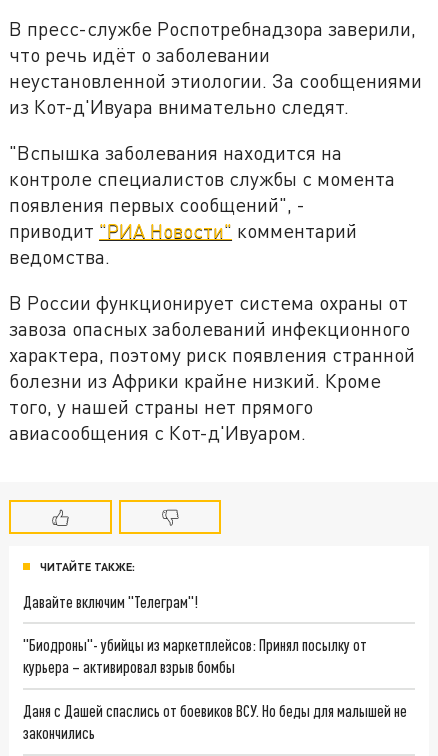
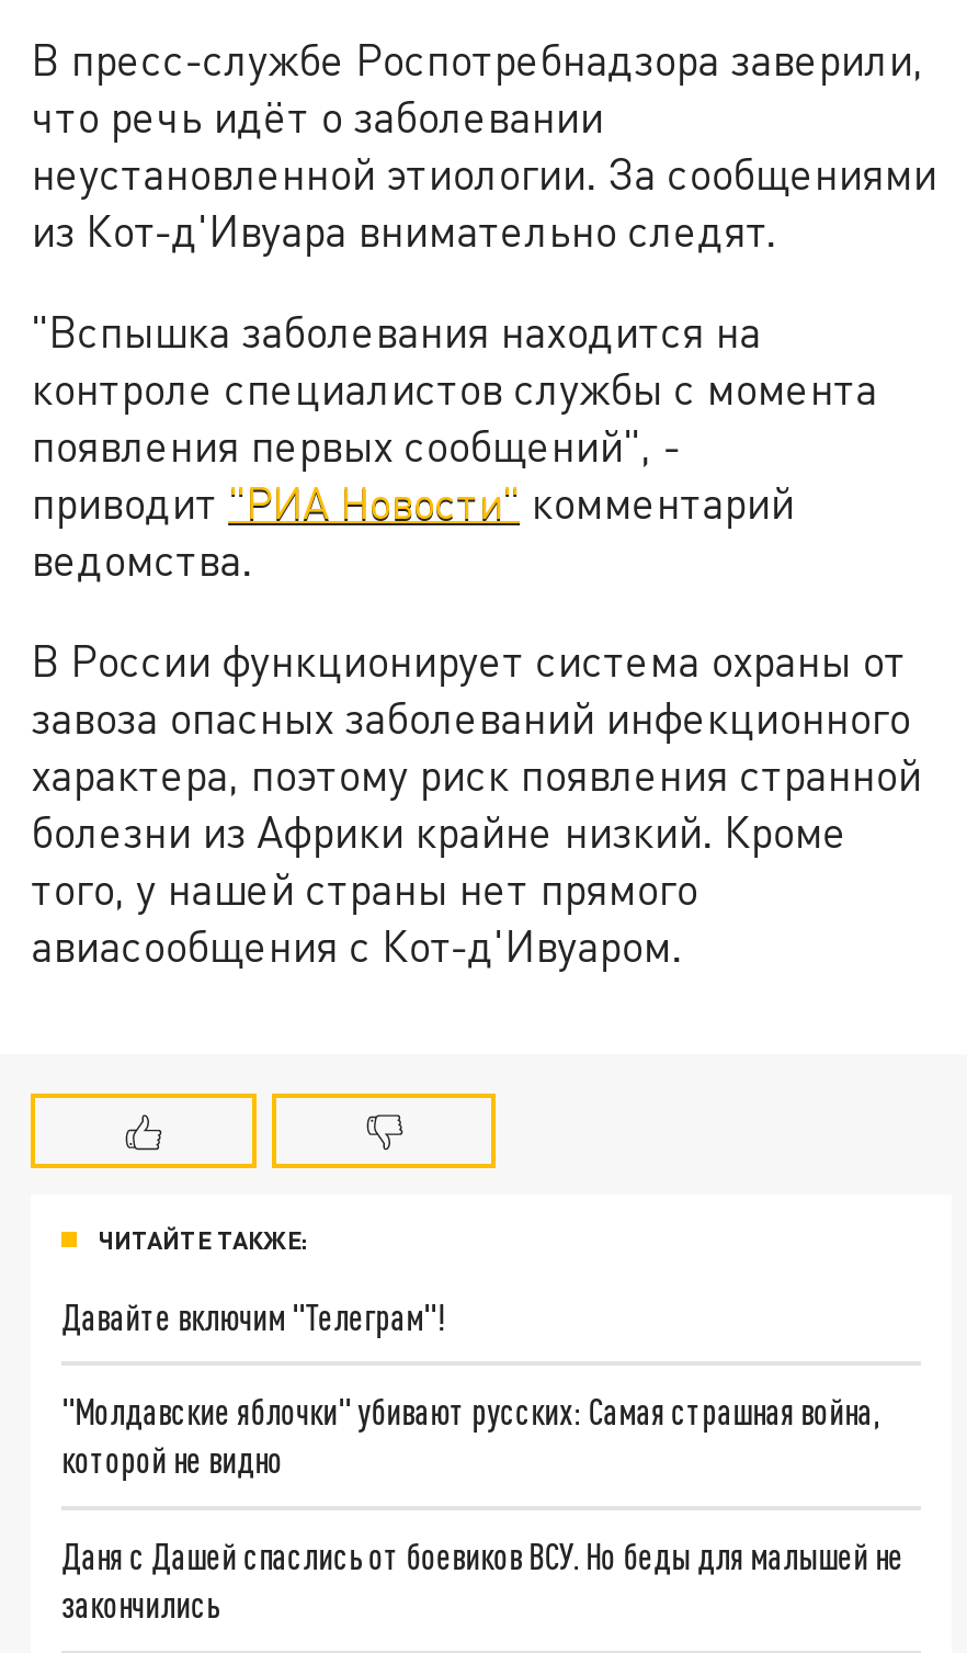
- "Биодроны"- убийцы из маркетплейсов: Принял посылку от
- курьера – активировал взрыв бомбы
+ "Молдавские яблочки" убивают русских: Самая страшная война,
+ которой не видно
